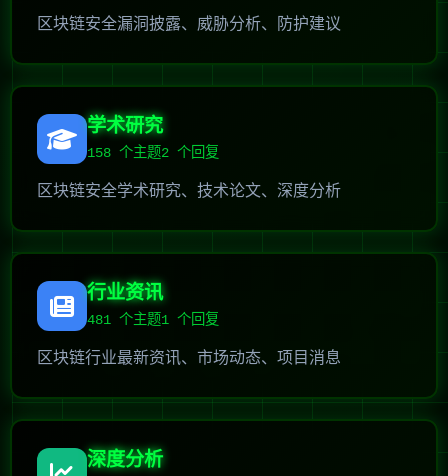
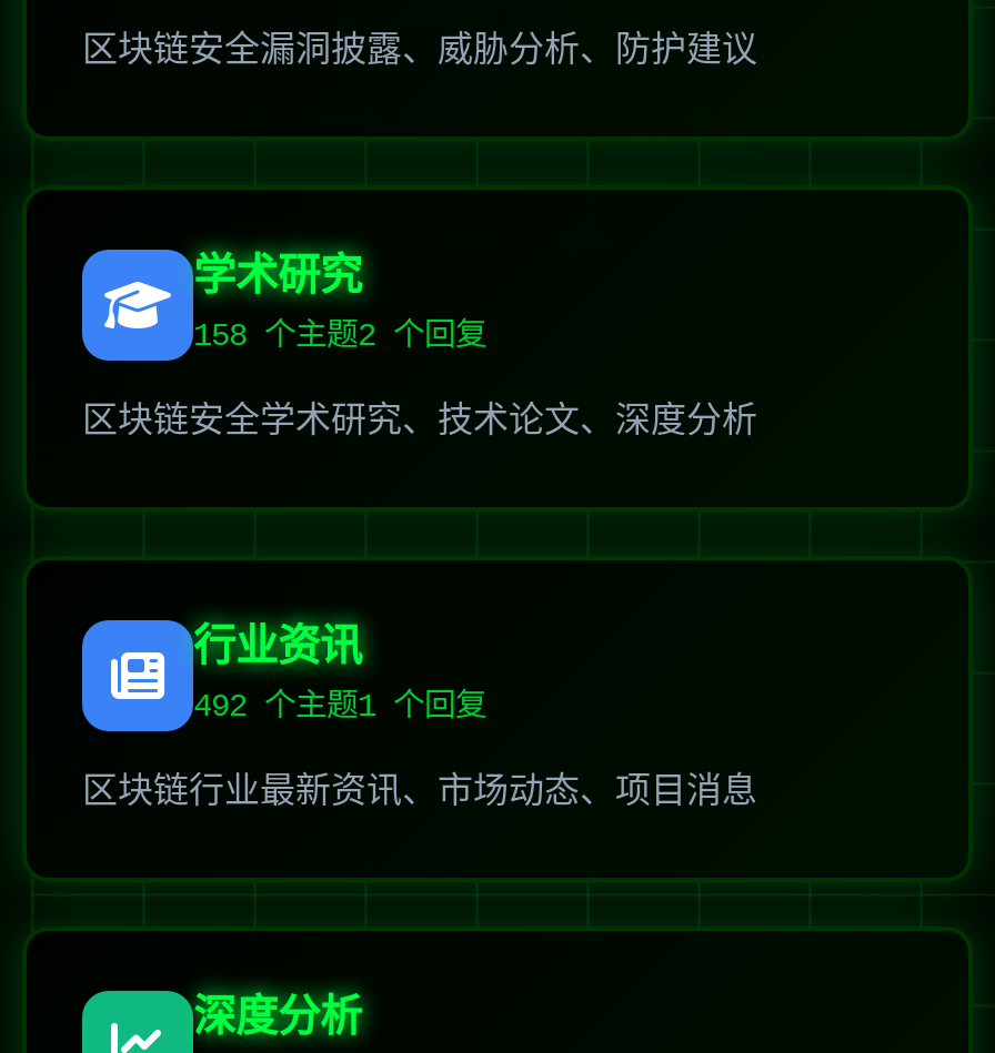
- 481个主题1 个回复
+ 492个主题1 个回复
